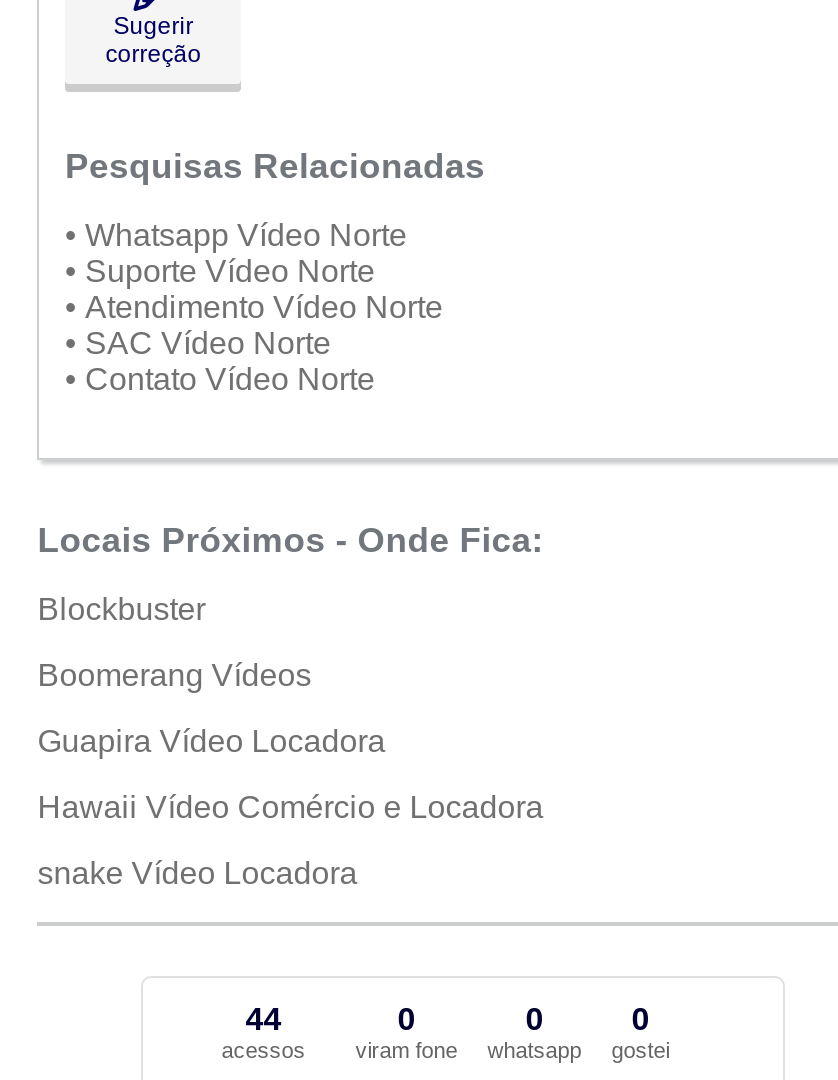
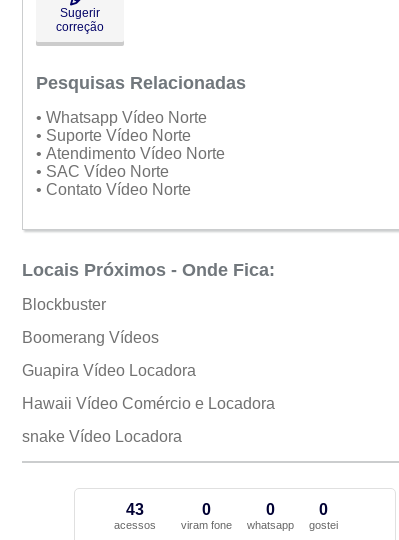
- 44
+ 43
